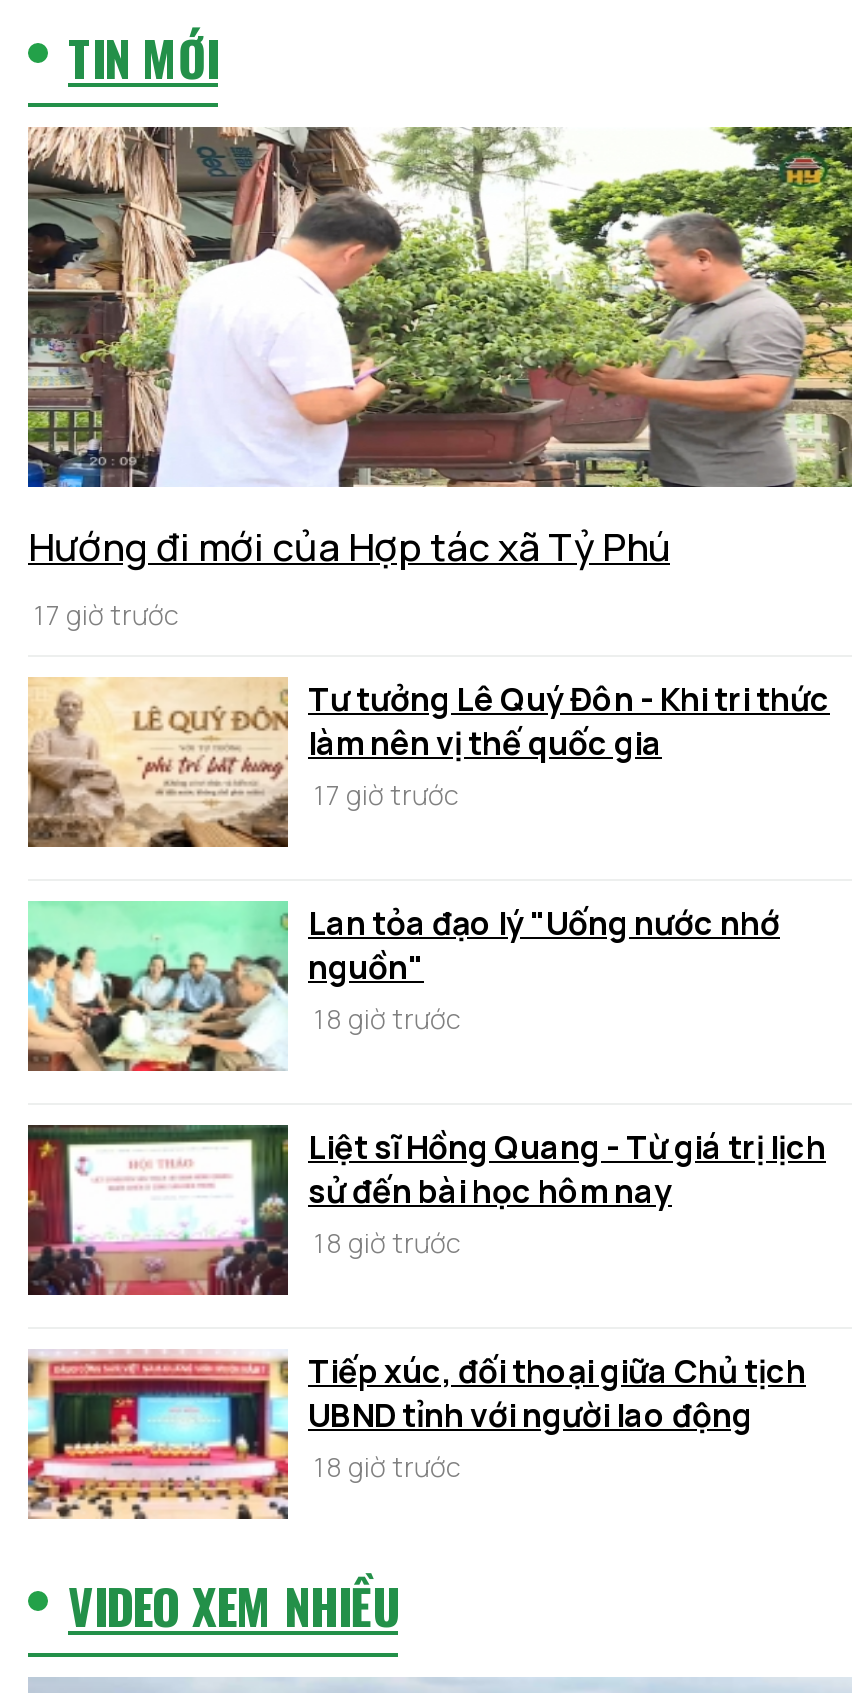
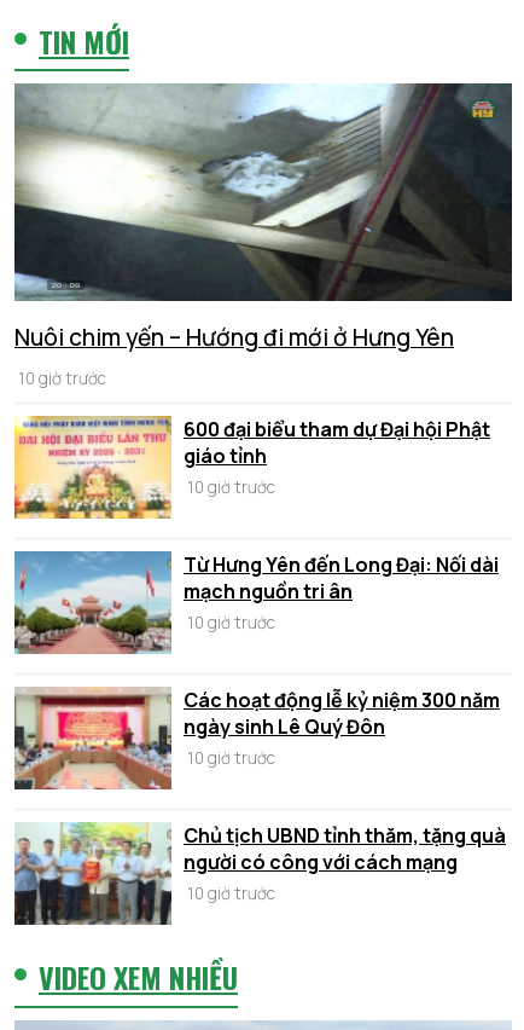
- [image]
- Hướng đi mới của Hợp tác xã Tỷ Phú
+ [image]
+ Nuôi chim yến – Hướng đi mới ở Hưng Yên

- 17 giờ trước
+ 10 giờ trước

- [image]
- Tư tưởng Lê Quý Đôn - Khi tri thức
- làm nên vị thế quốc gia
- 17 giờ trước
+ [image]
+ 600 đại biểu tham dự Đại hội Phật
+ giáo tỉnh
+ 10 giờ trước

- [image]
- Lan tỏa đạo lý "Uống nước nhớ
- nguồn"
- 18 giờ trước
+ [image]
+ Từ Hưng Yên đến Long Đại: Nối dài
+ mạch nguồn tri ân
+ 10 giờ trước

- [image]
- Liệt sĩ Hồng Quang - Từ giá trị lịch
- sử đến bài học hôm nay
- 18 giờ trước
+ [image]
+ Các hoạt động lễ kỷ niệm 300 năm
+ ngày sinh Lê Quý Đôn
+ 10 giờ trước

- [image]
- Tiếp xúc, đối thoại giữa Chủ tịch
- UBND tỉnh với người lao động
- 18 giờ trước
+ [image]
+ Chủ tịch UBND tỉnh thăm, tặng quà
+ người có công với cách mạng
+ 10 giờ trước
